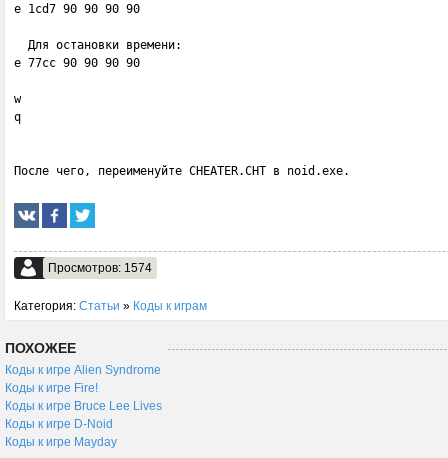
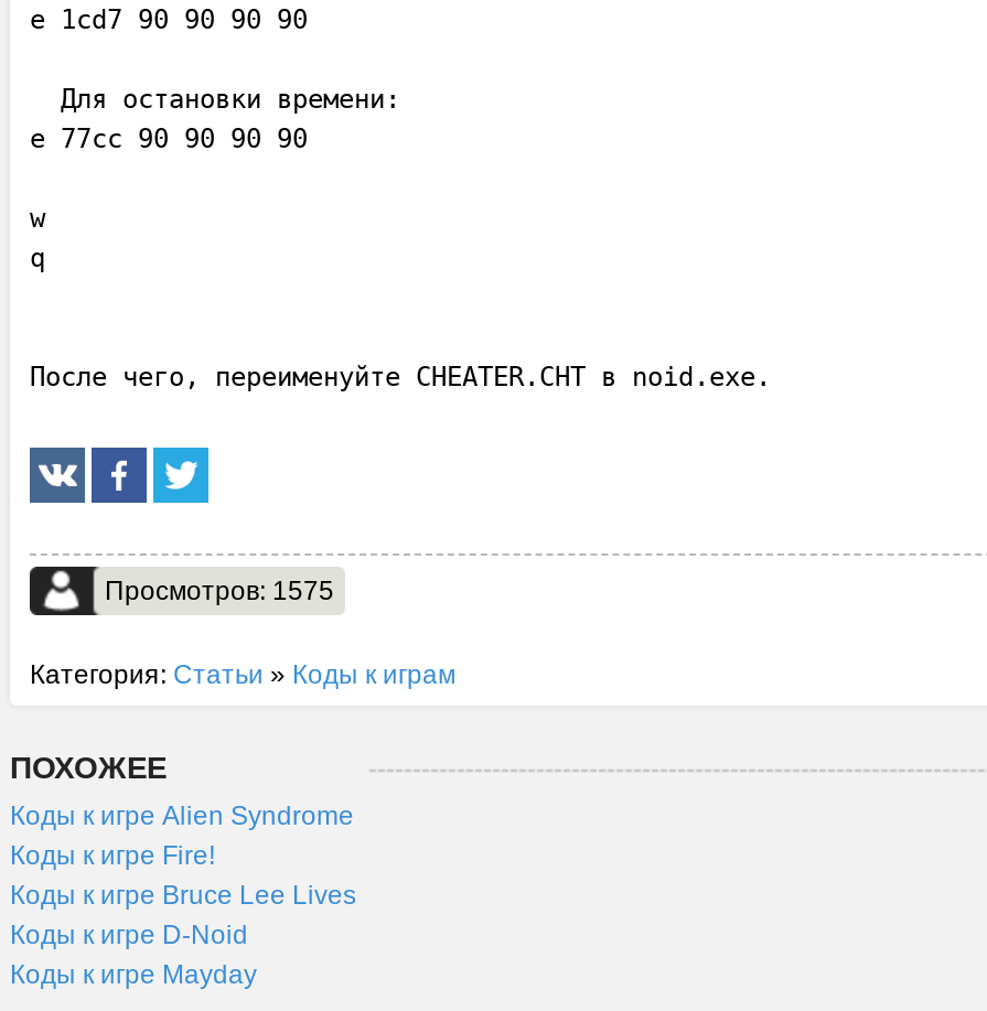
- Просмотров: 1574
+ Просмотров: 1575
